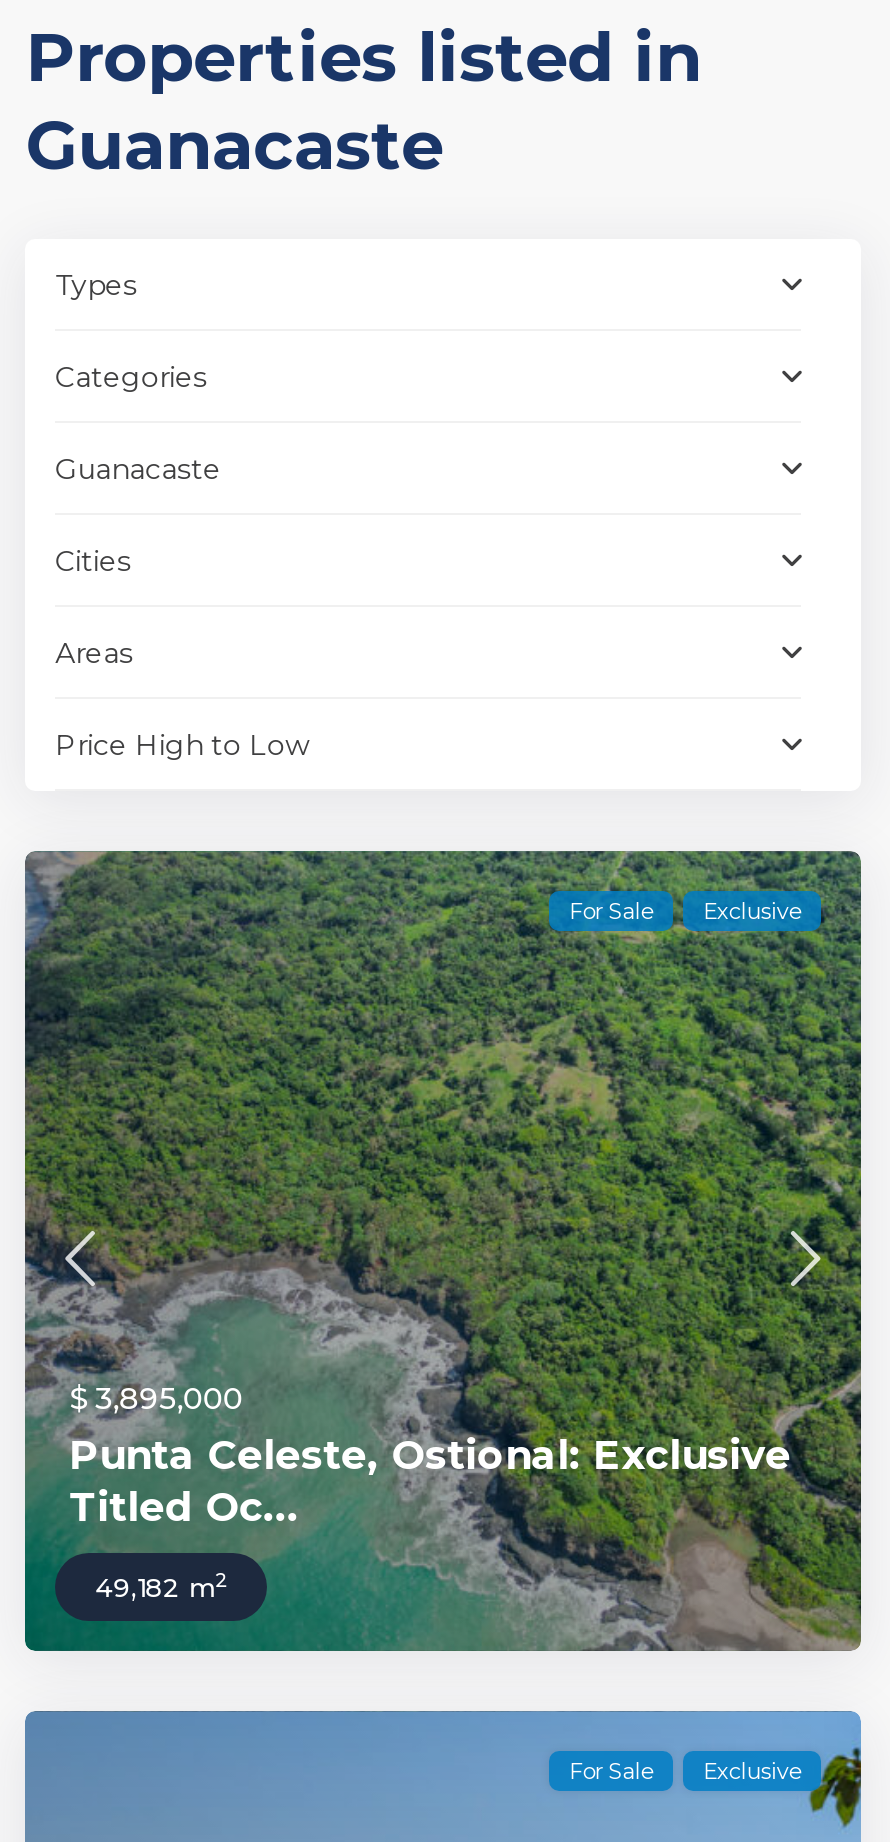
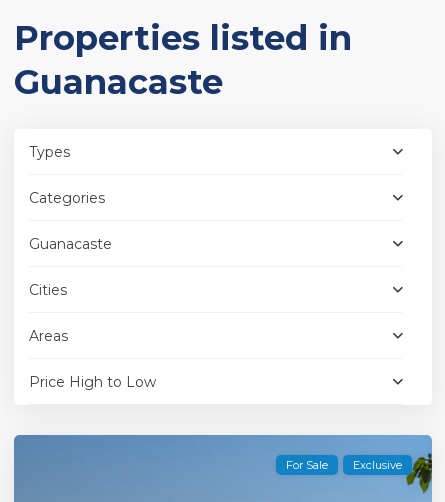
- [image]
- For Sale
- Exclusive

- $ 3,895,000
- Punta Celeste, Ostional: Exclusive
- Titled Oc...
- 49,182 m2
